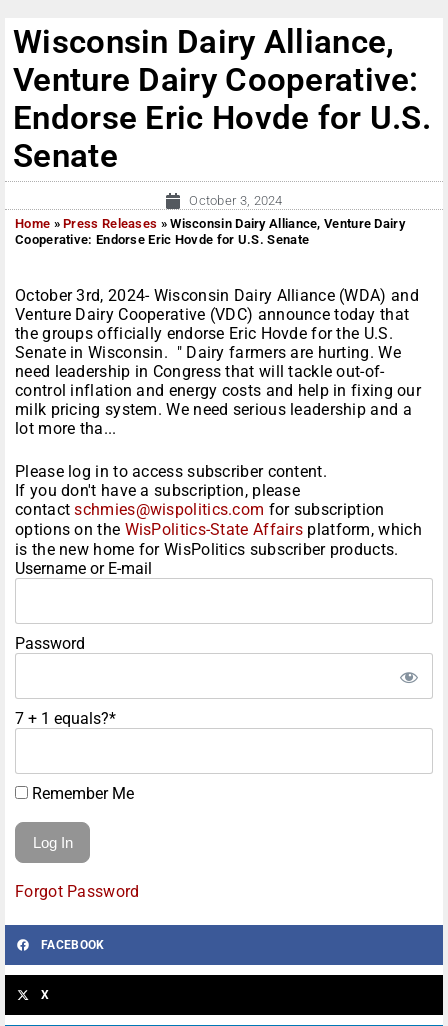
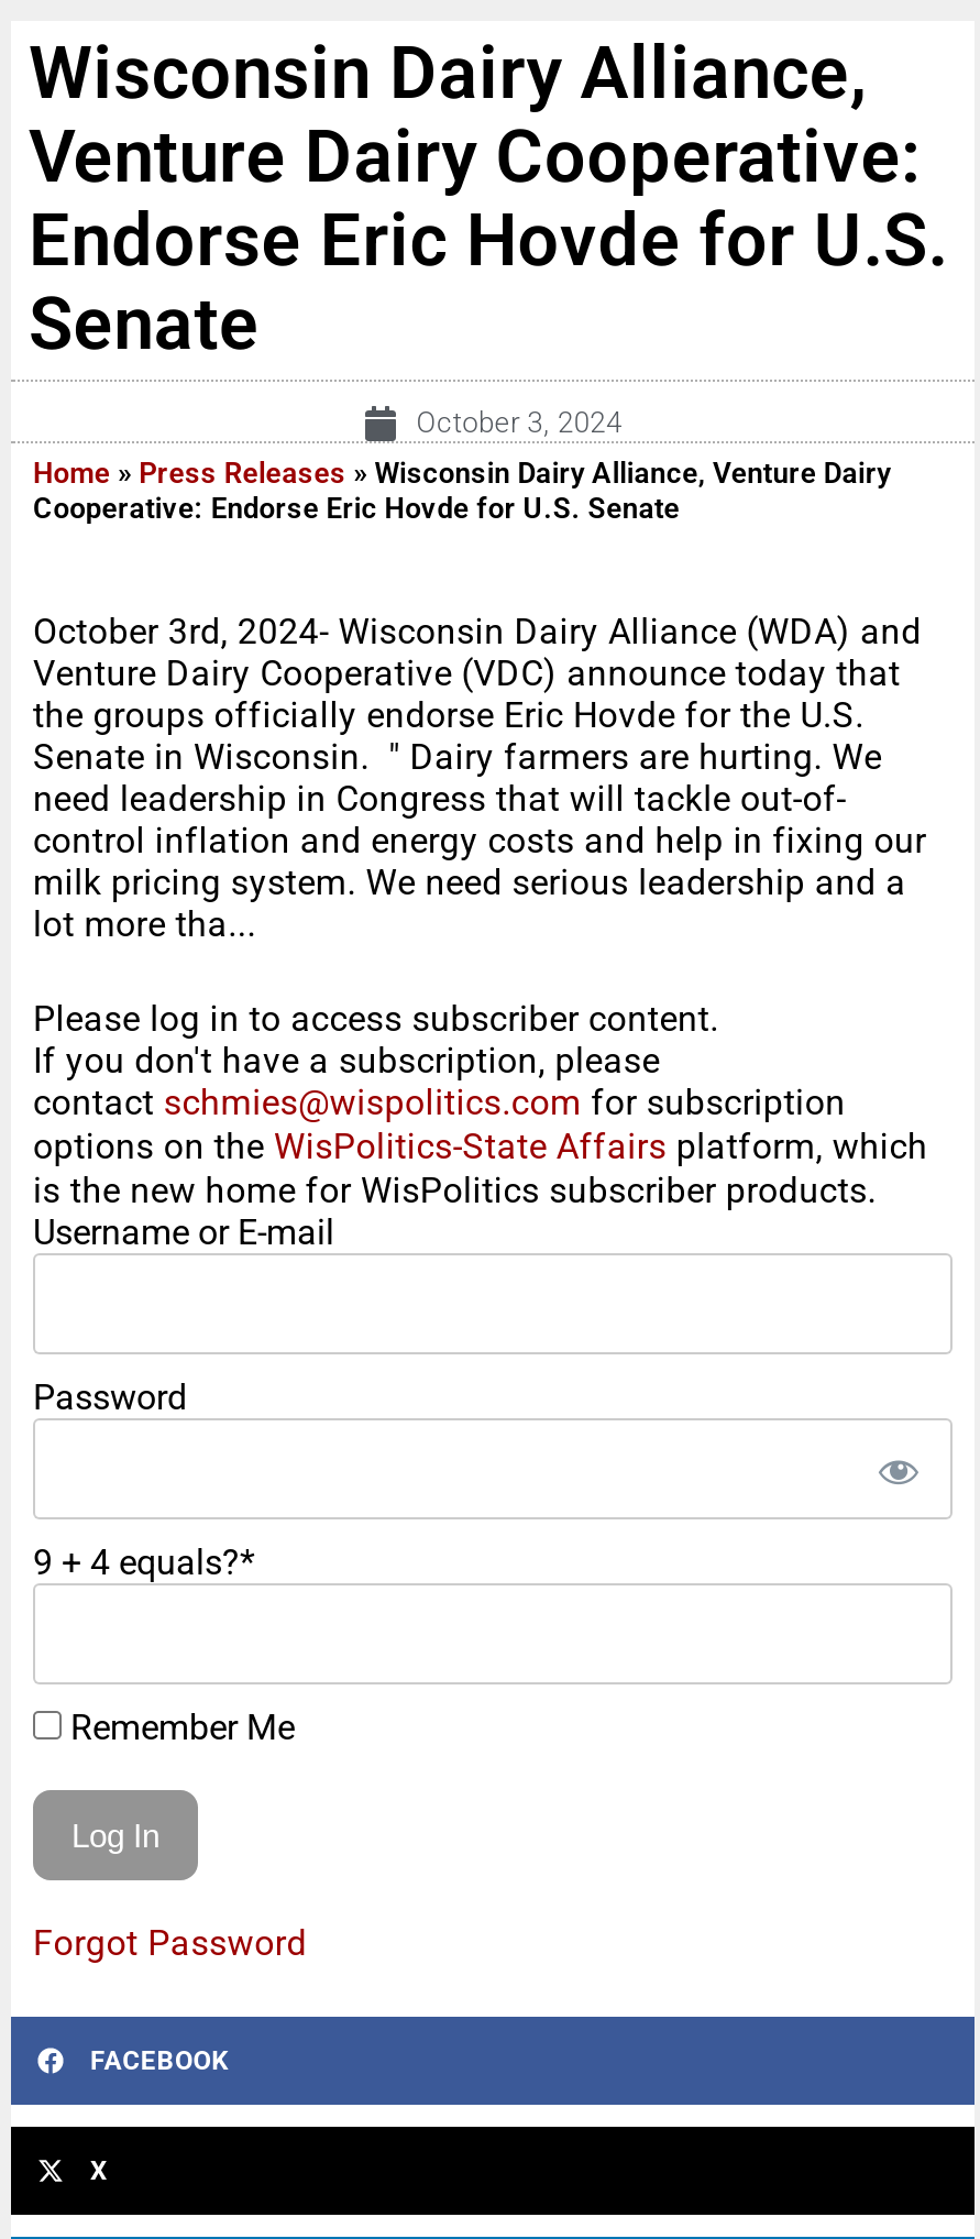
- 7 + 1 equals?*
+ 9 + 4 equals?*
